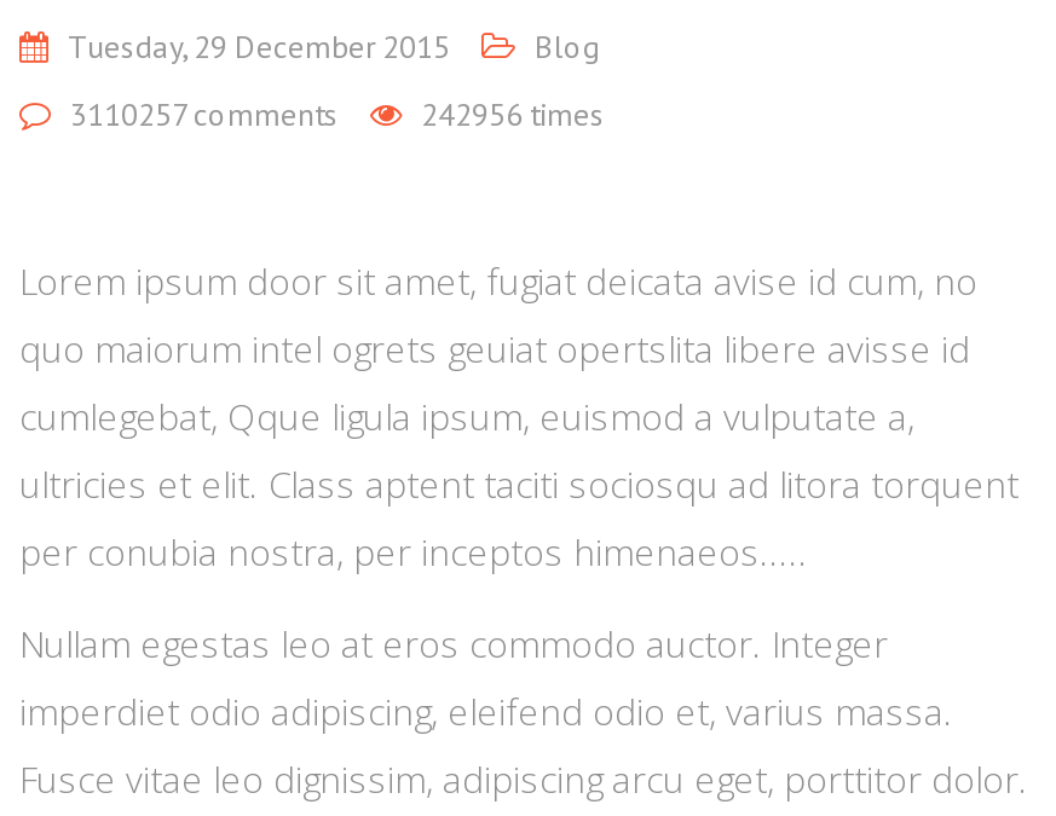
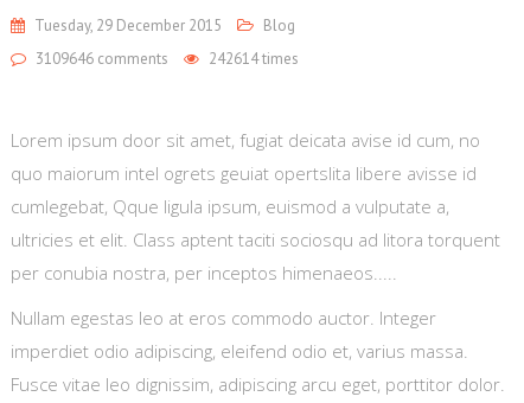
- 3110257 comments
+ 3109646 comments

- 242956 times
+ 242614 times
